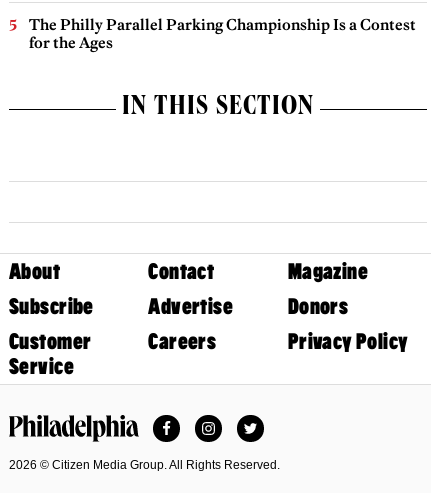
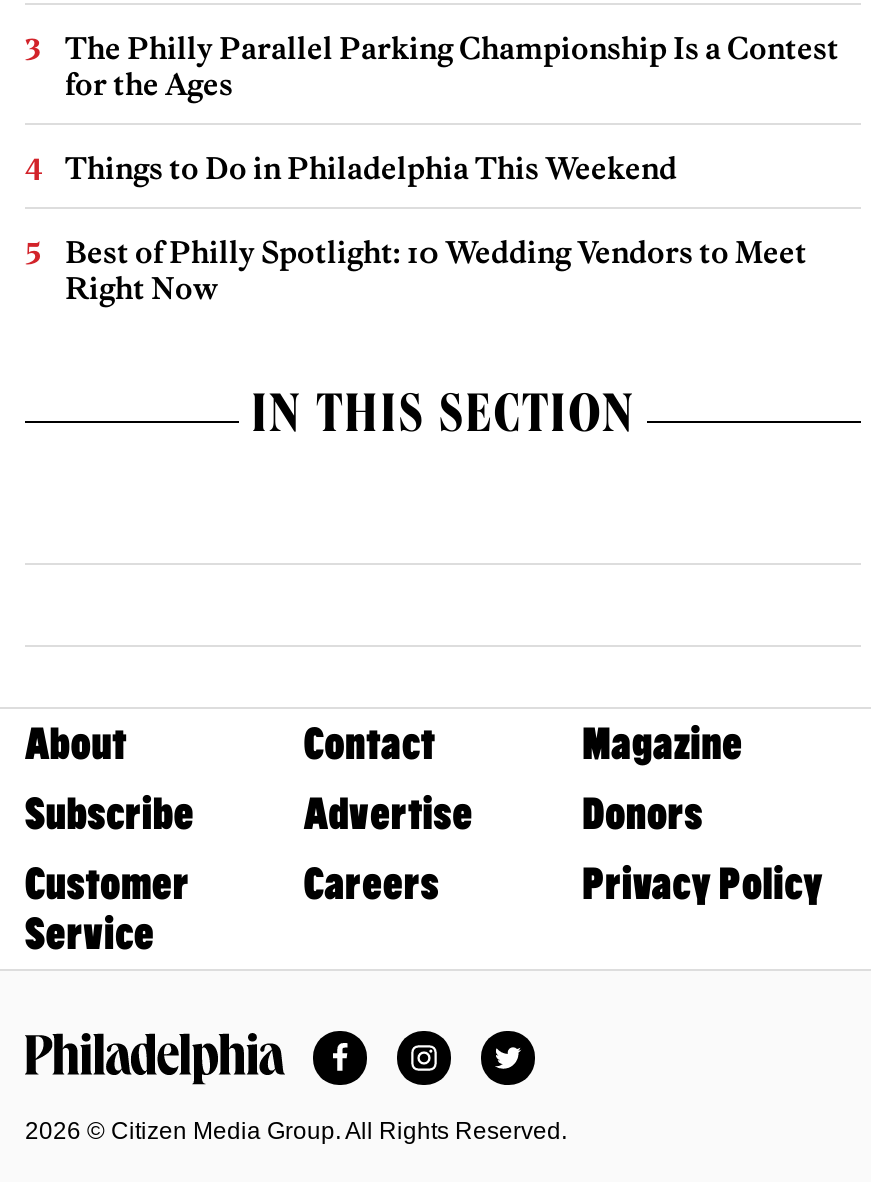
+ Things to Do in Philadelphia This Weekend
+ Best of Philly Spotlight: 10 Wedding Vendors to Meet
+ Right Now
